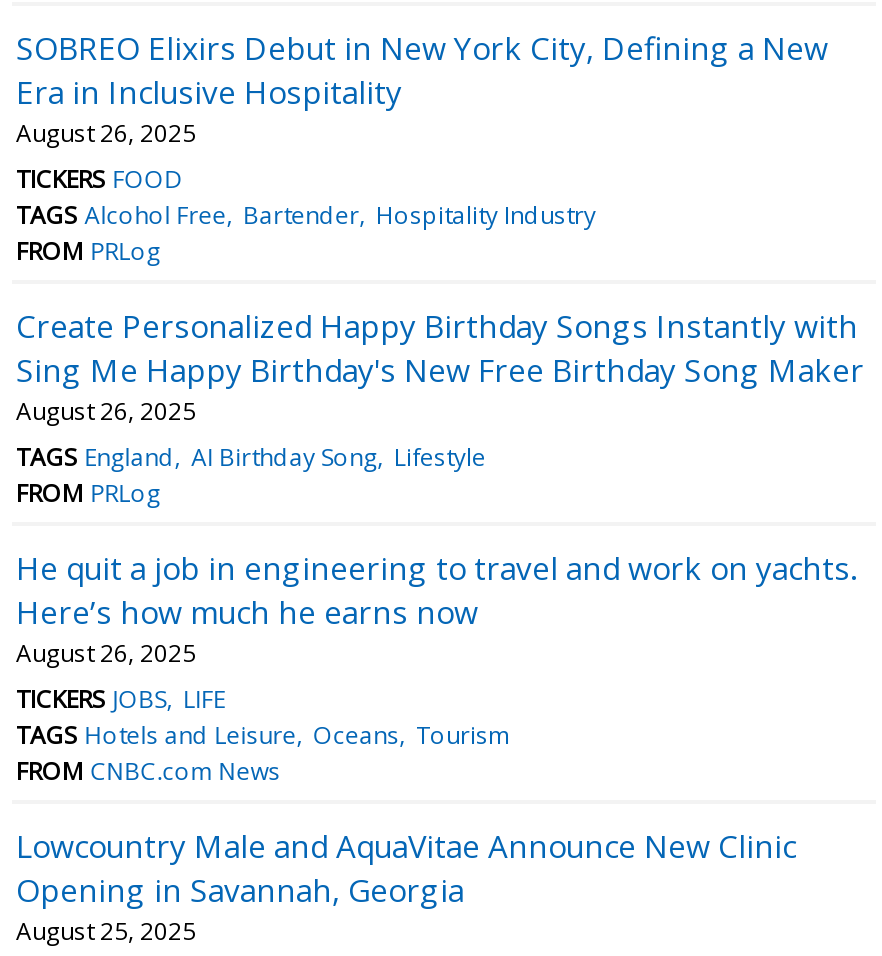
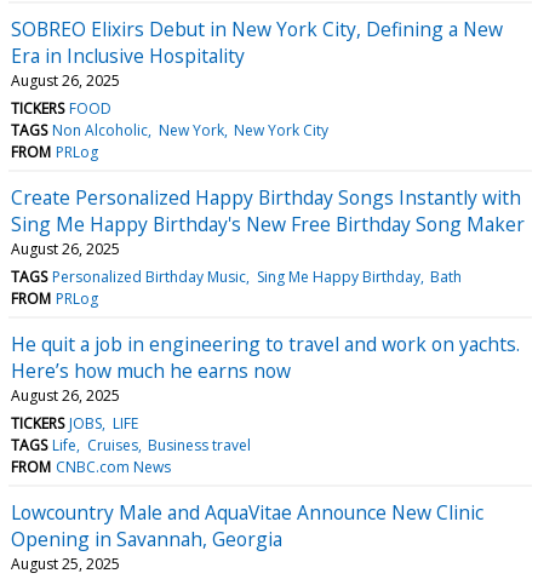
- TAGS Alcohol Free Bartender Hospitality Industry
+ TAGS Non Alcoholic New York New York City

- TAGS England AI Birthday Song Lifestyle
+ TAGS Personalized Birthday Music Sing Me Happy Birthday Bath

- TAGS Hotels and Leisure Oceans Tourism
+ TAGS Life Cruises Business travel
